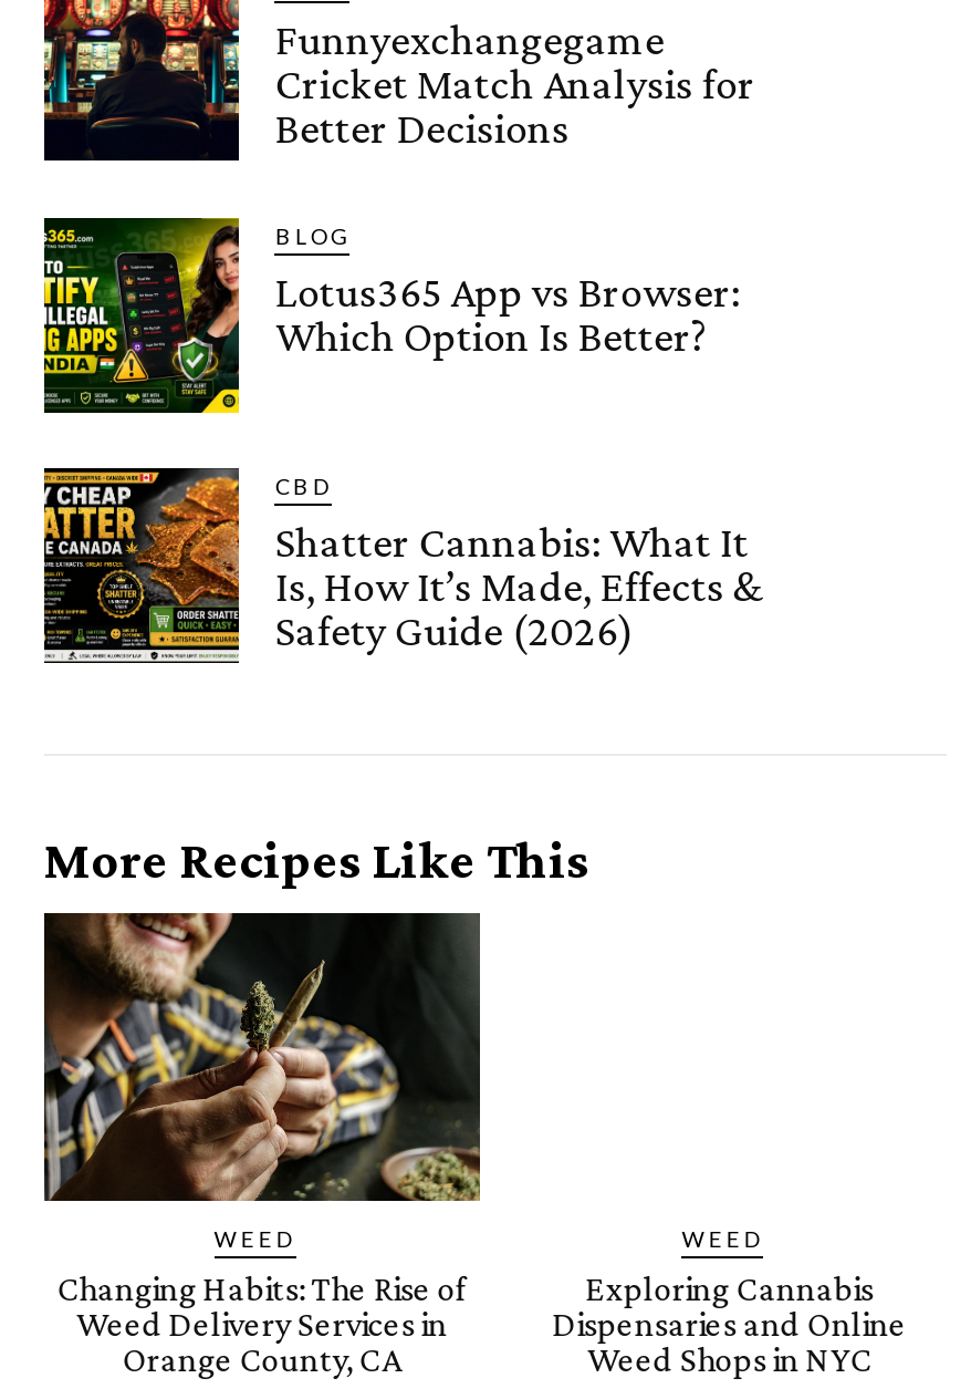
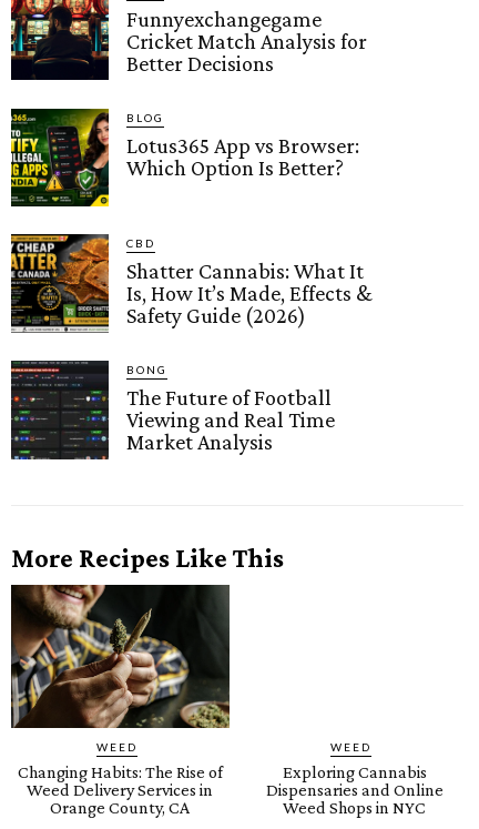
+ [image]
+ BONG
+ The Future of Football
+ Viewing and Real Time
+ Market Analysis
